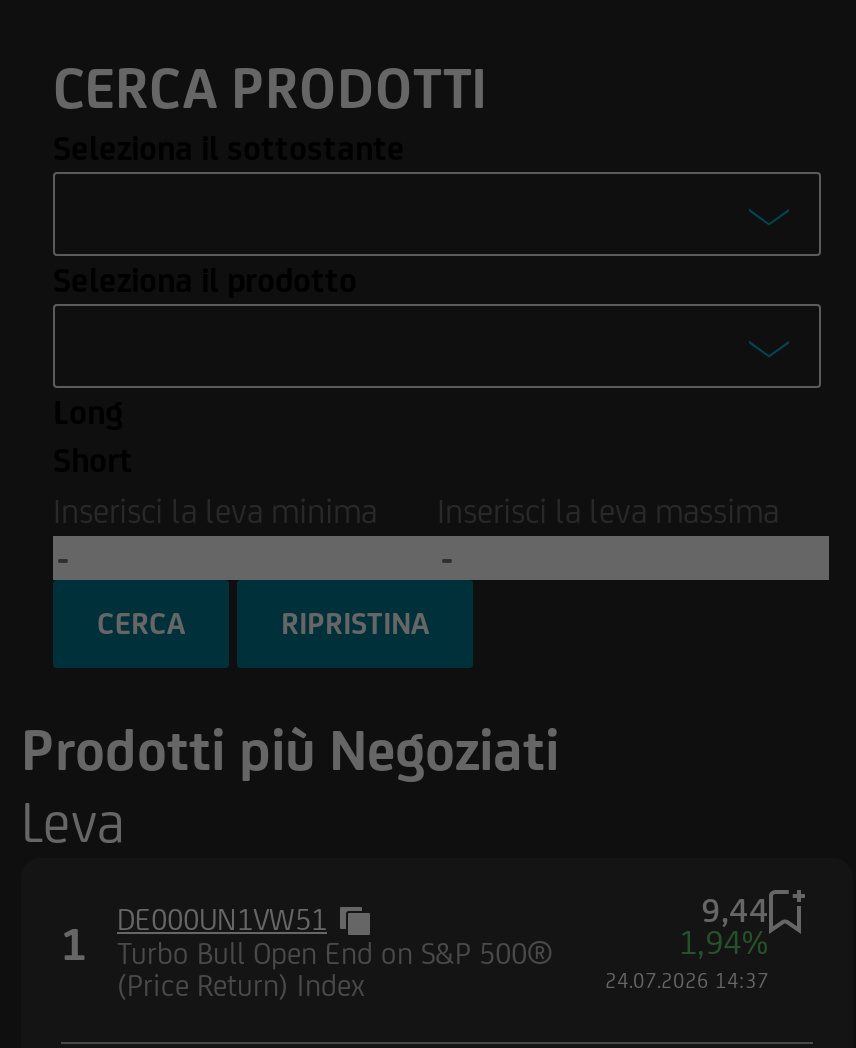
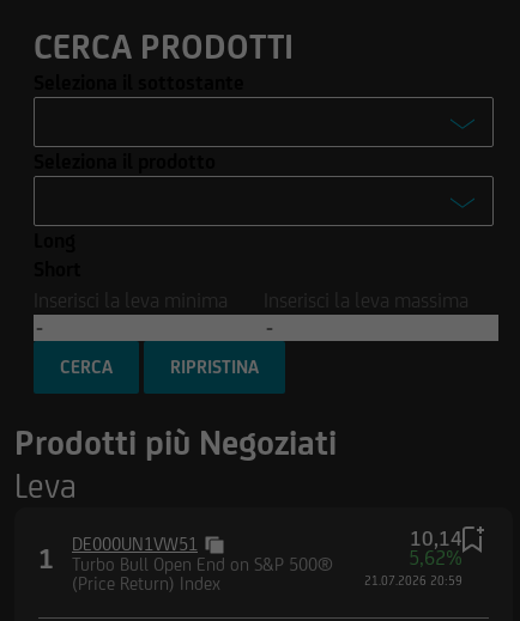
- 9,44
+ 10,14

- 1,94%
+ 5,62%

- 24.07.2026 14:37
+ 21.07.2026 20:59
